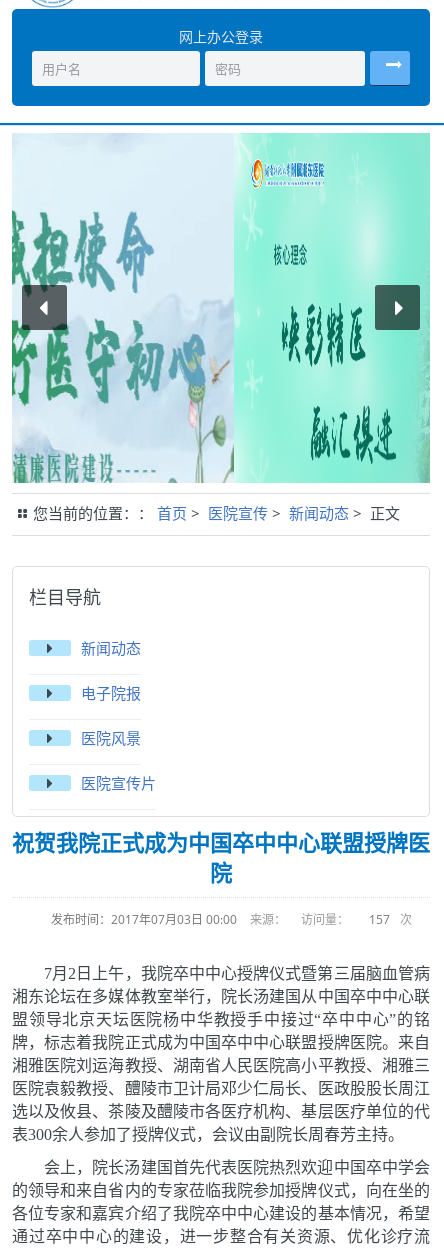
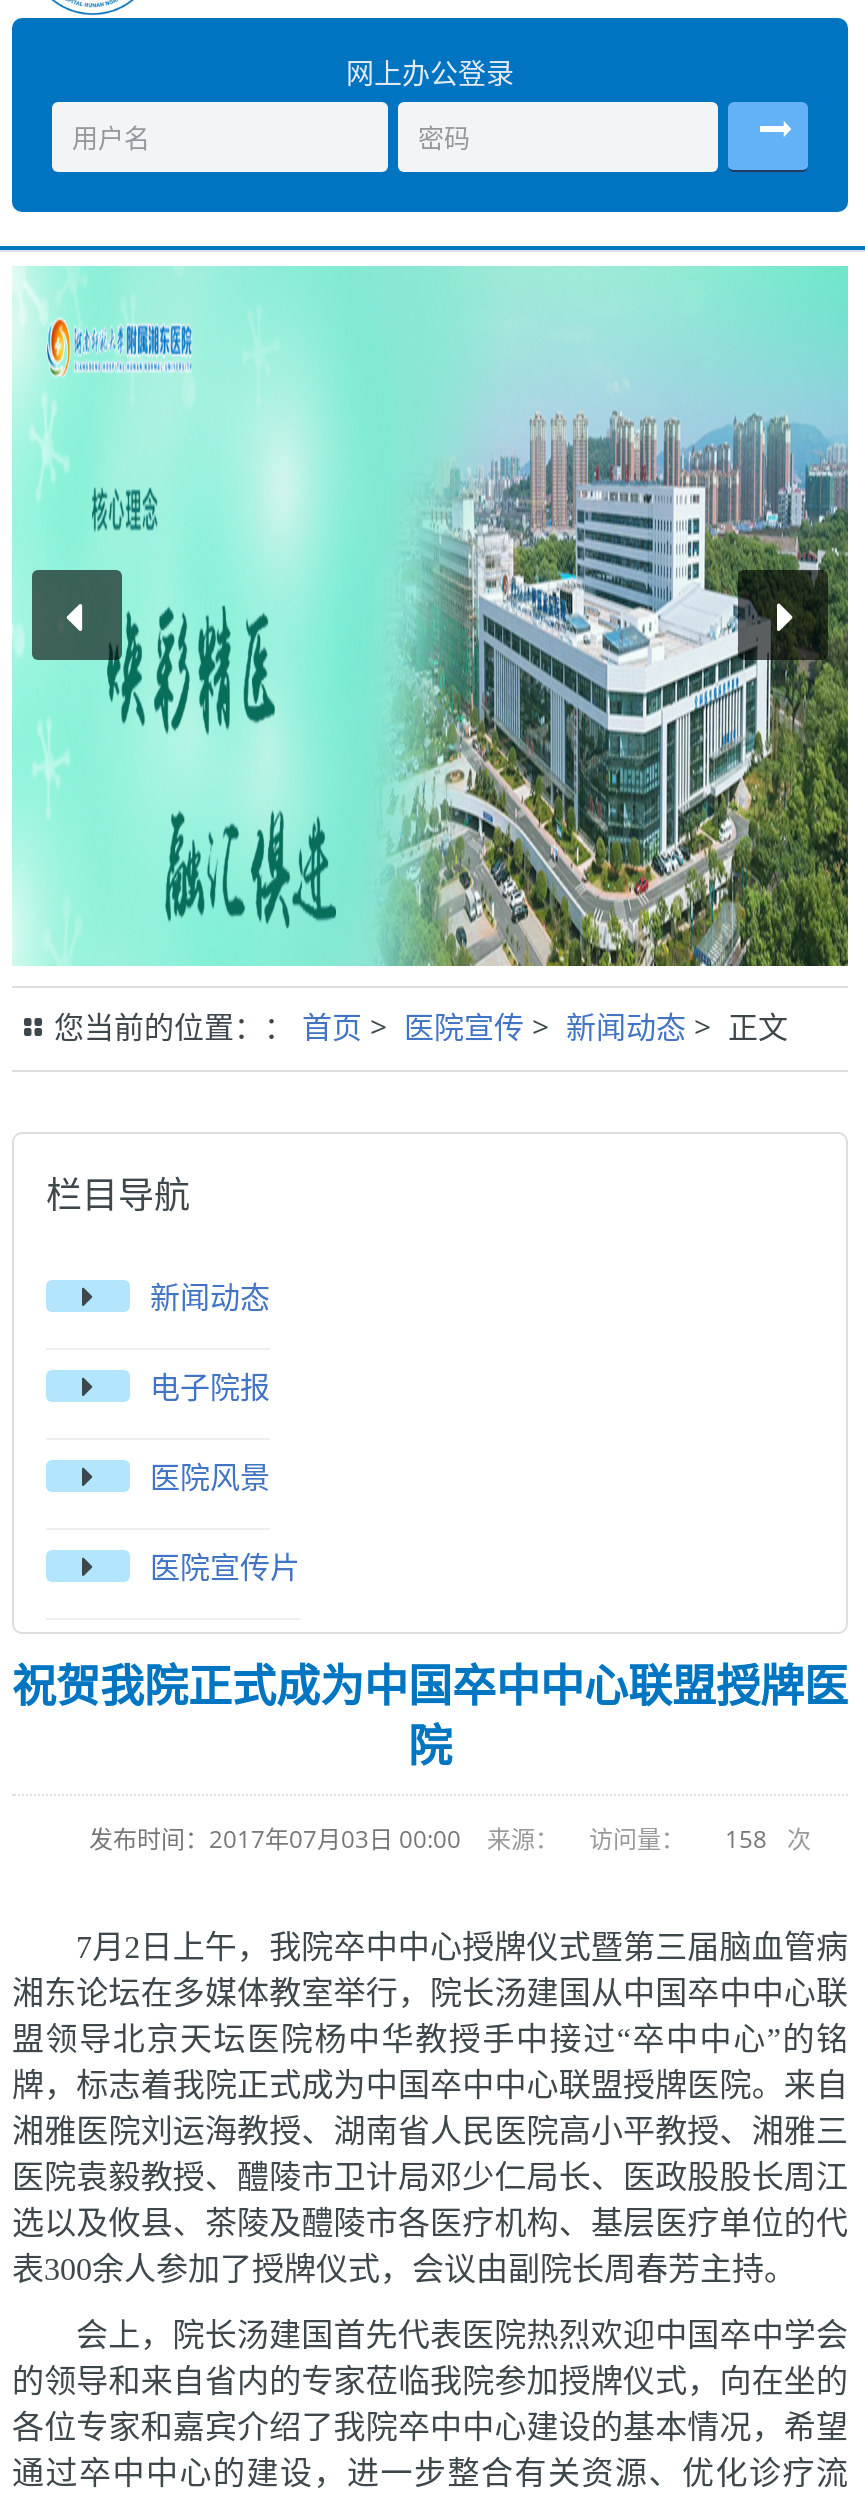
- [image]
+ [image]

- 发布时间：2017年07月03日 00:00 来源： 访问量： 157 次
+ 发布时间：2017年07月03日 00:00 来源： 访问量： 158 次
